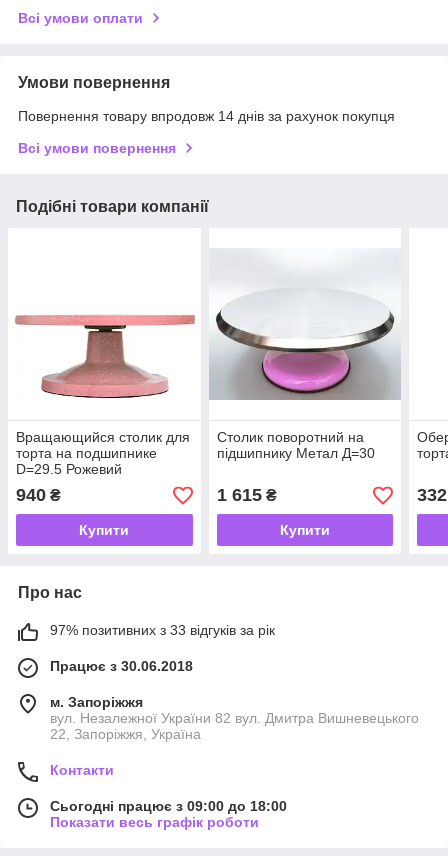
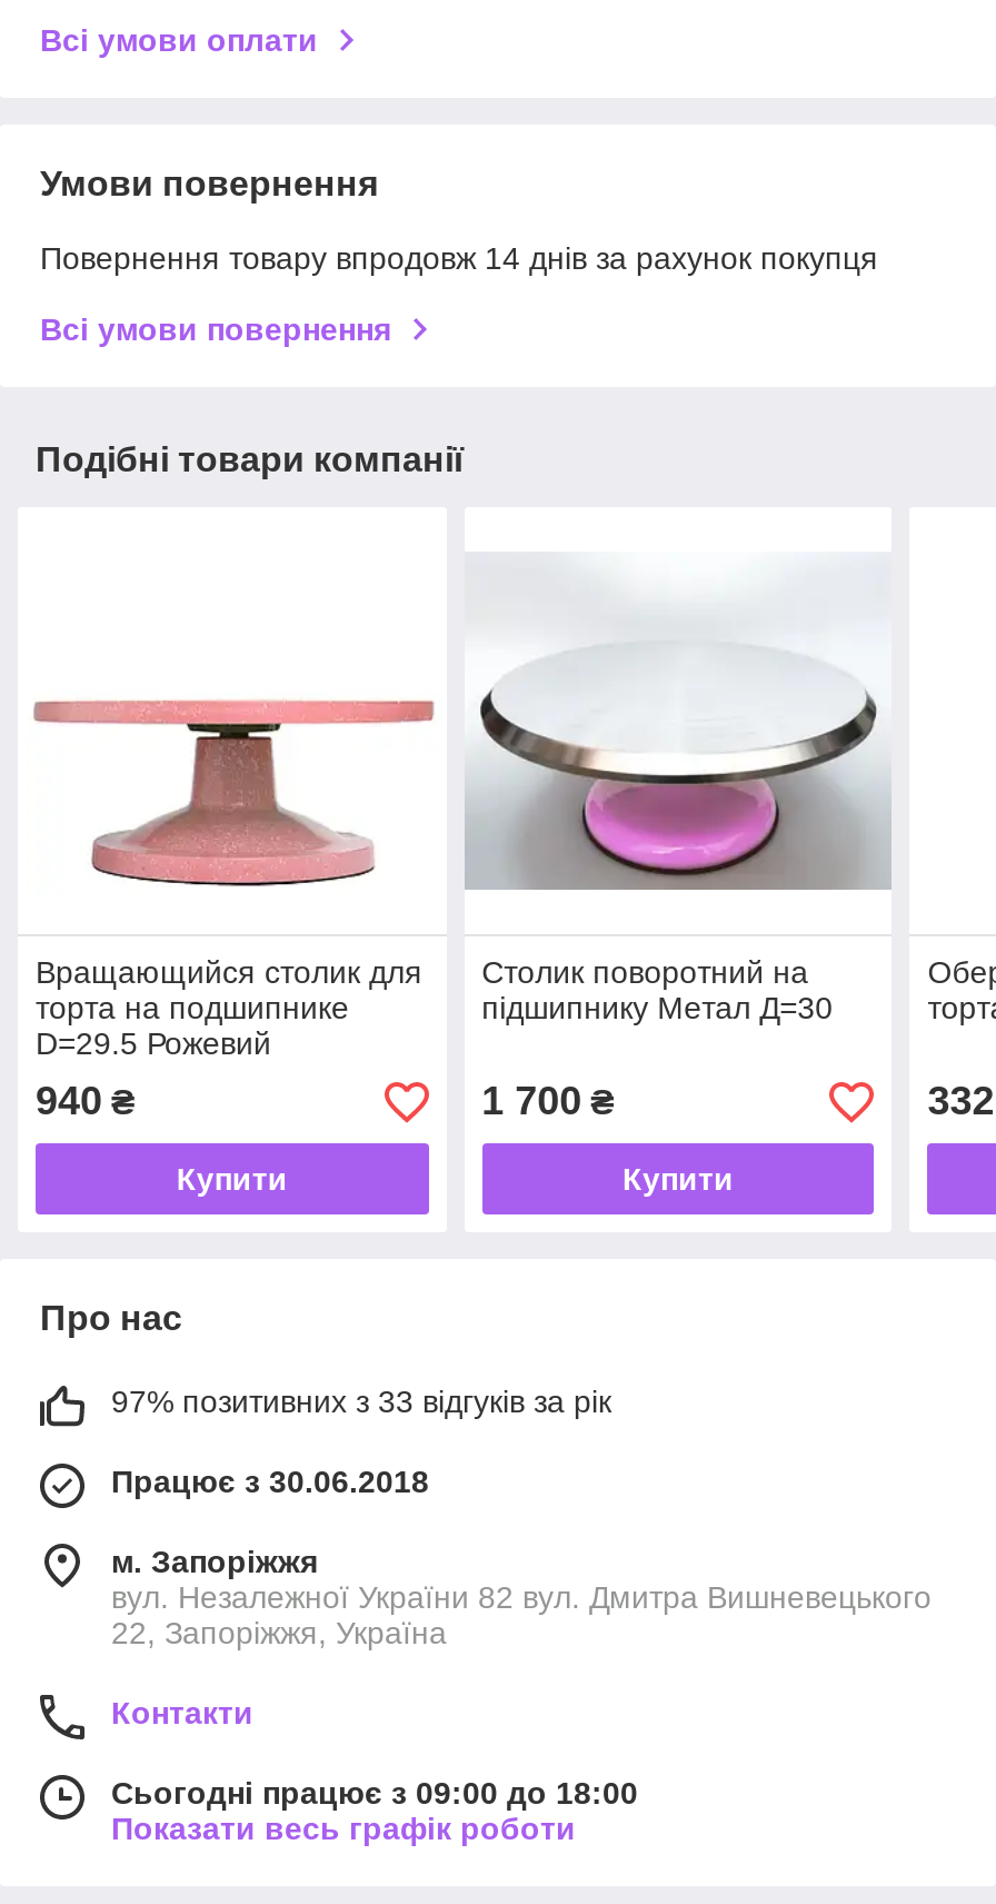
- 1 615 ₴
+ 1 700 ₴
